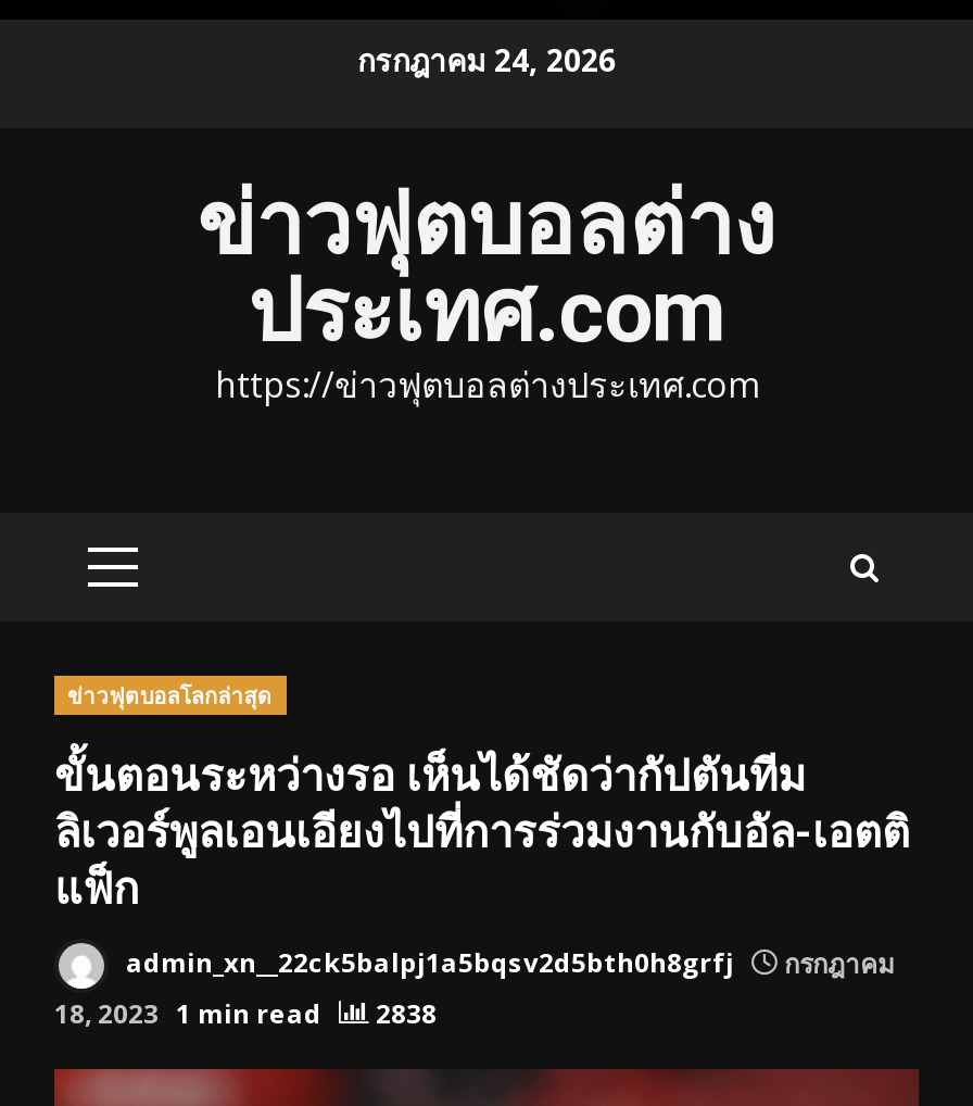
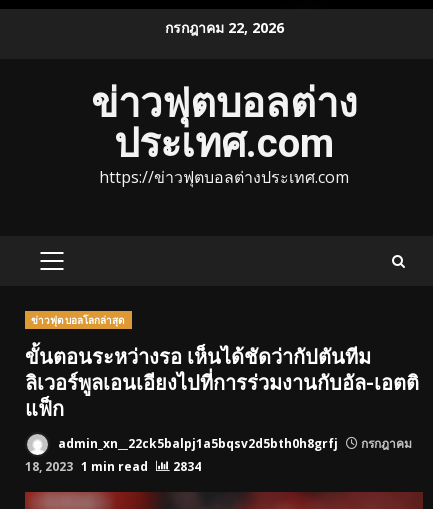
- กรกฎาคม 24, 2026
+ กรกฎาคม 22, 2026

- 18, 2023 1 min read 2838
+ 18, 2023 1 min read 2834
